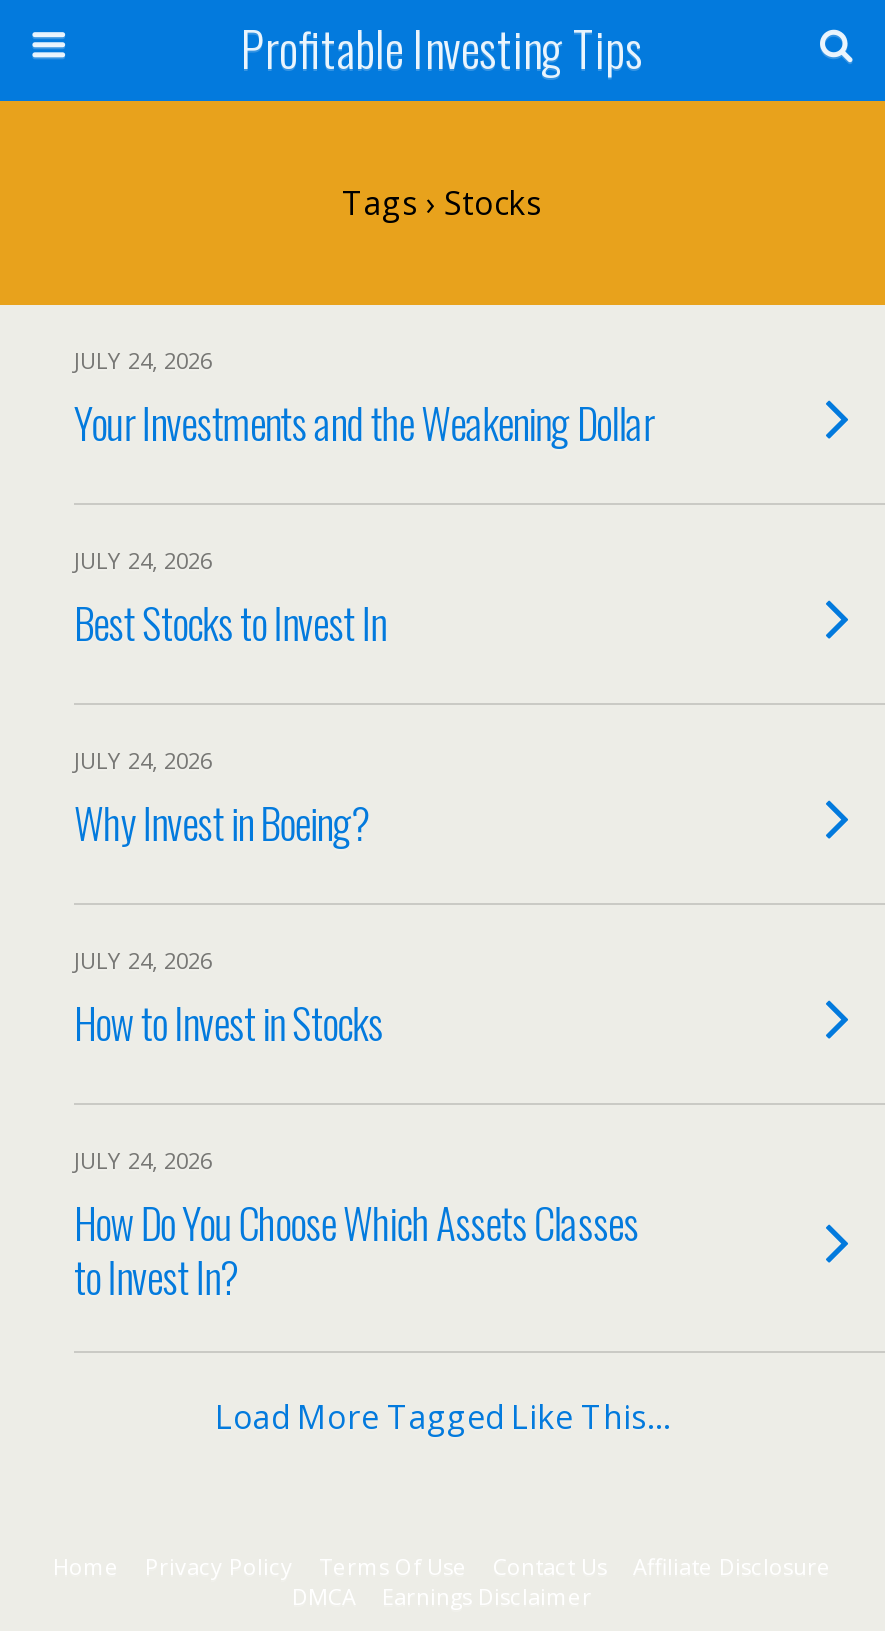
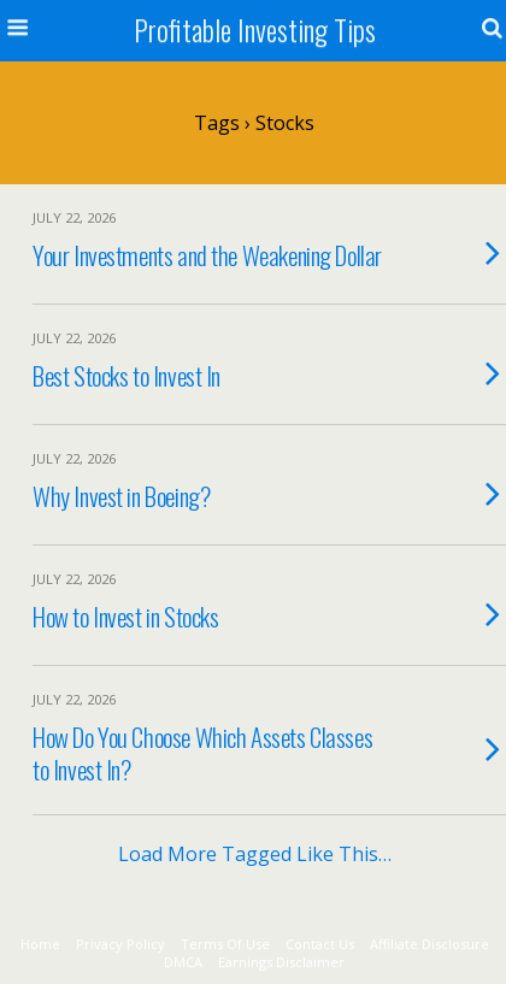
- JULY 24, 2026
+ JULY 22, 2026

- JULY 24, 2026
+ JULY 22, 2026

- JULY 24, 2026
+ JULY 22, 2026

- JULY 24, 2026
+ JULY 22, 2026

- JULY 24, 2026
+ JULY 22, 2026
